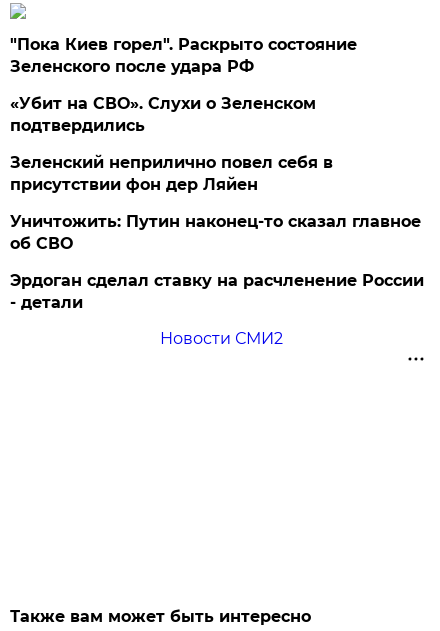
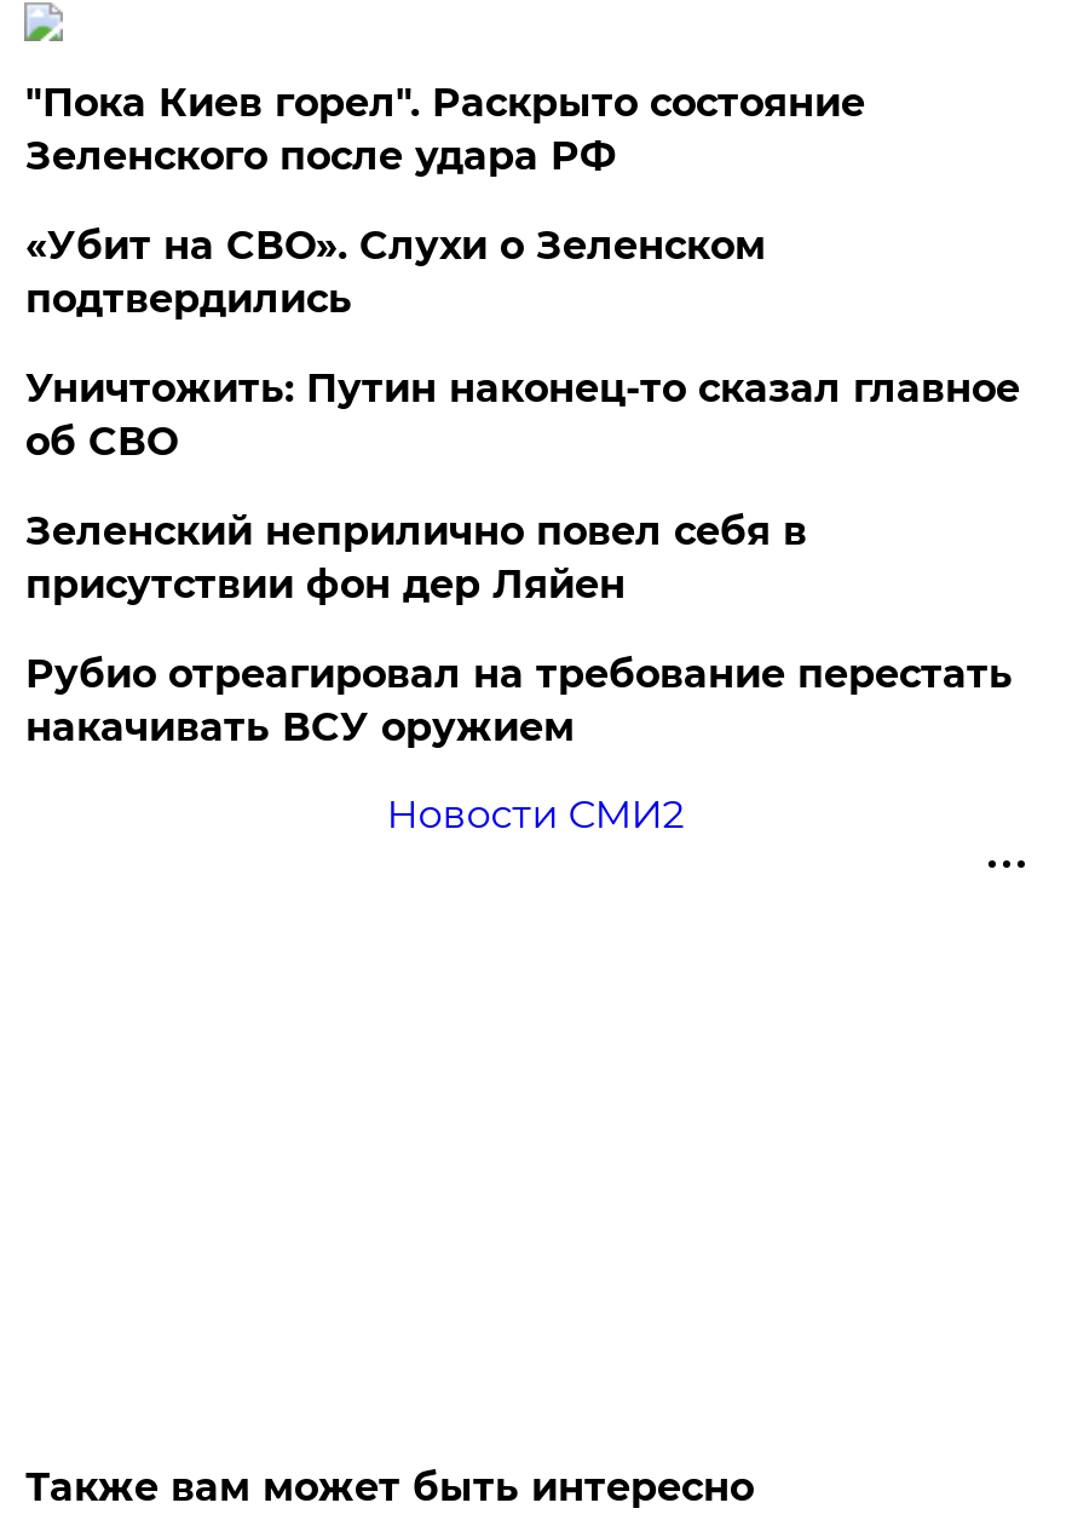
moved down: Зеленский неприлично повел cебя в | присутствии фон дер Ляйен

moved up: Уничтожить: Путин наконец-то сказал главное | об СВО

- Эрдоган сделал ставку на расчленение России
- - детали
+ Рубио отреагировал на требование перестать
+ накачивать ВСУ оружием
